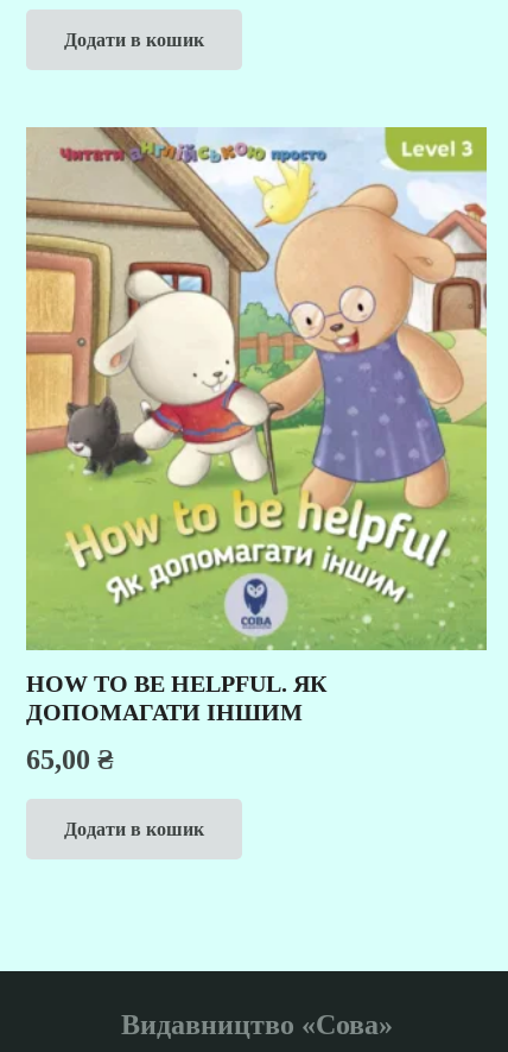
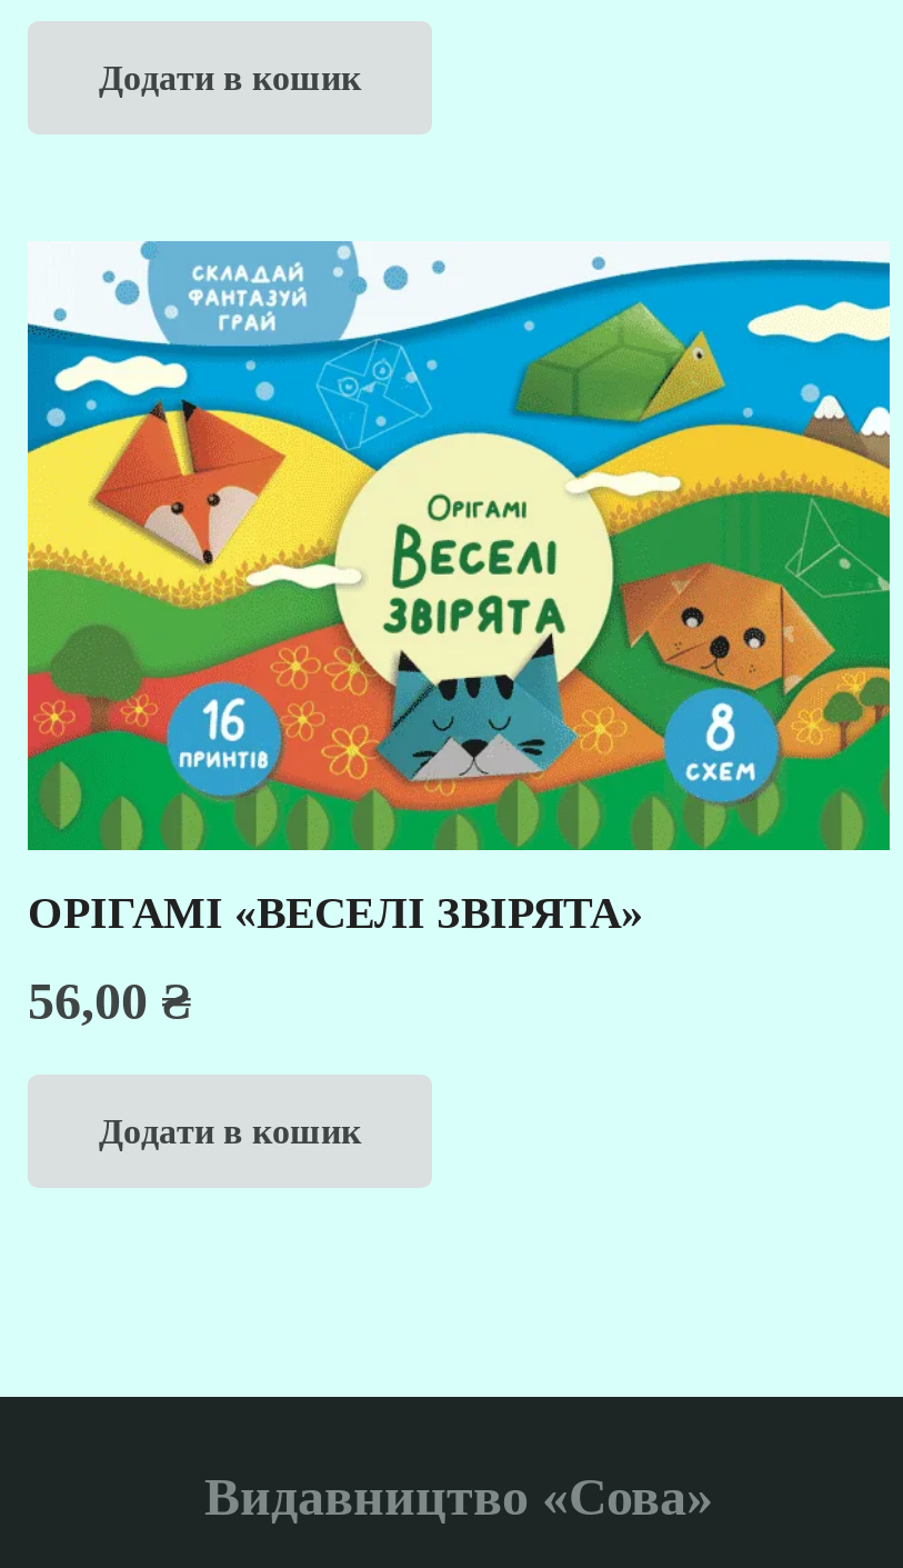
- [image]
- HOW TO BE HELPFUL. ЯК
- ДОПОМАГАТИ ІНШИМ
+ [image]
+ ОРІГАМІ «ВЕСЕЛІ ЗВІРЯТА»

- 65,00 ₴
+ 56,00 ₴
